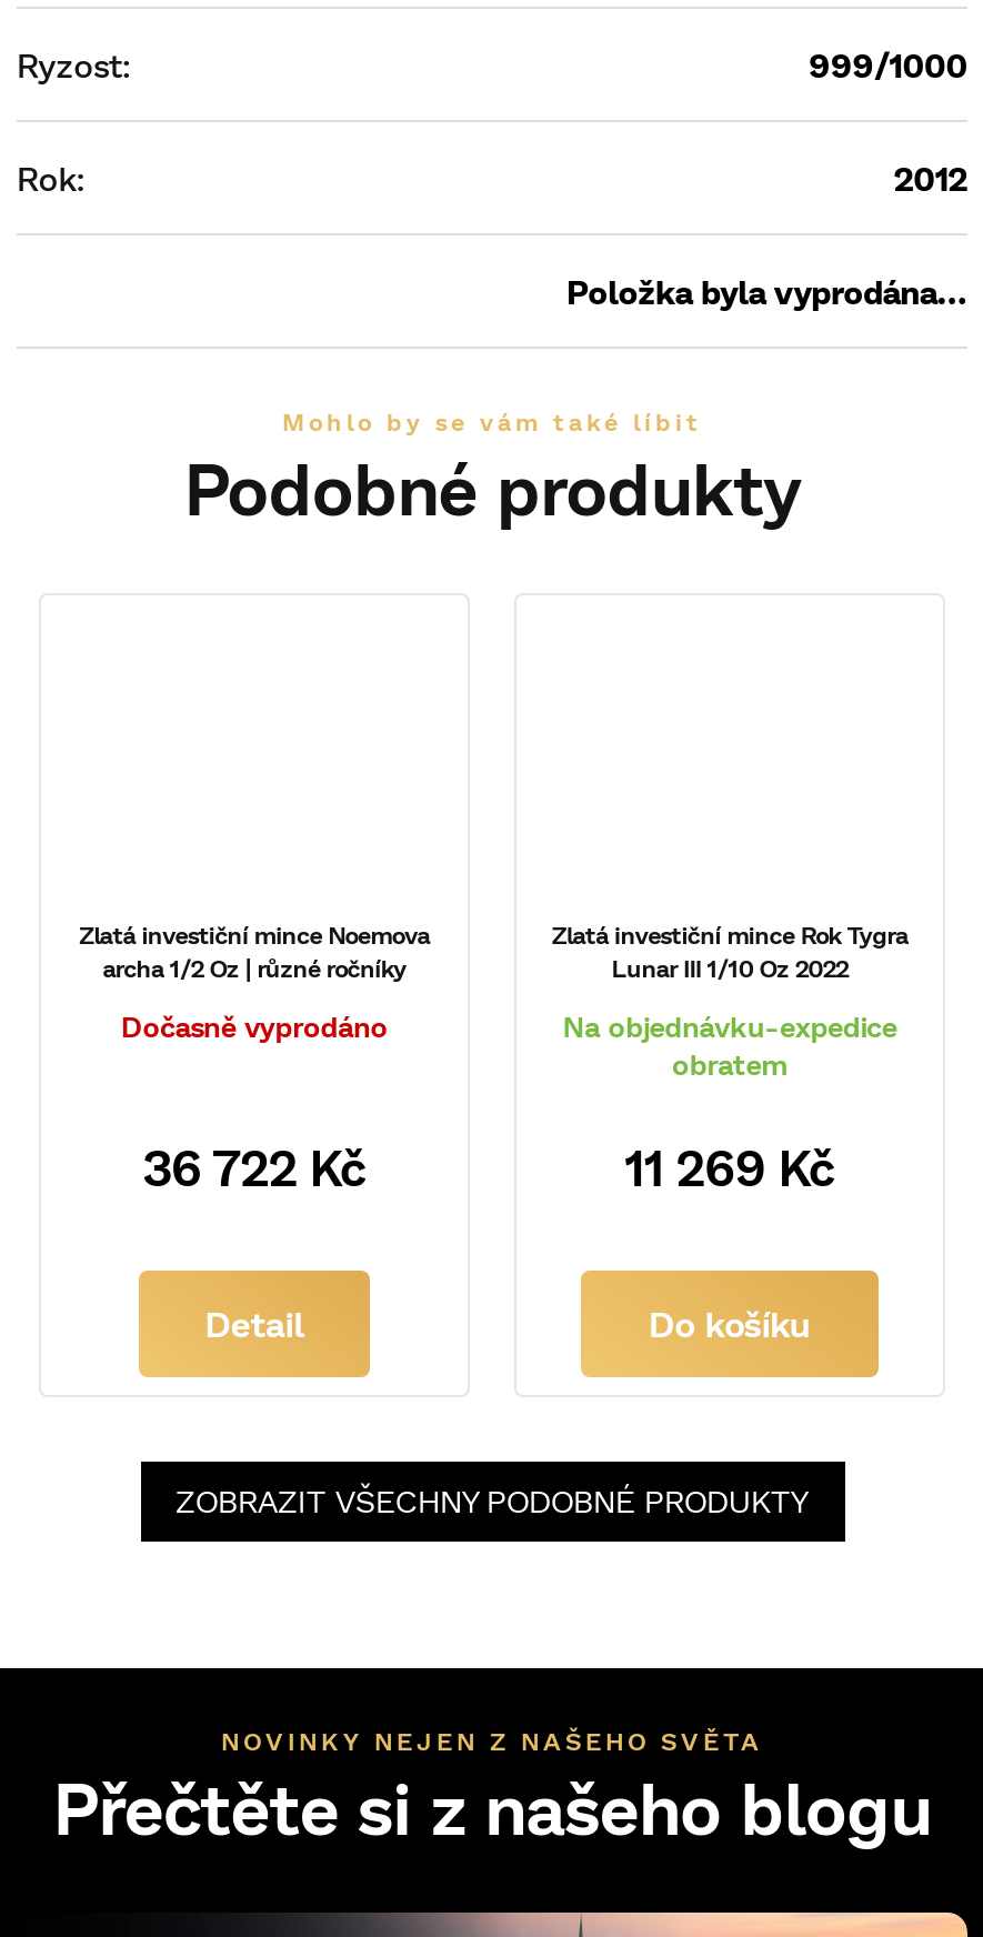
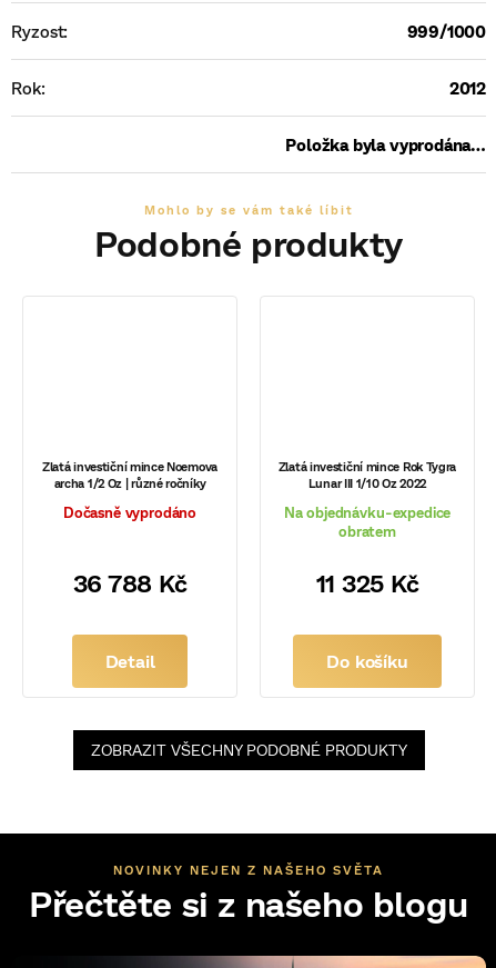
- 36 722 Kč
+ 36 788 Kč

- 11 269 Kč
+ 11 325 Kč
